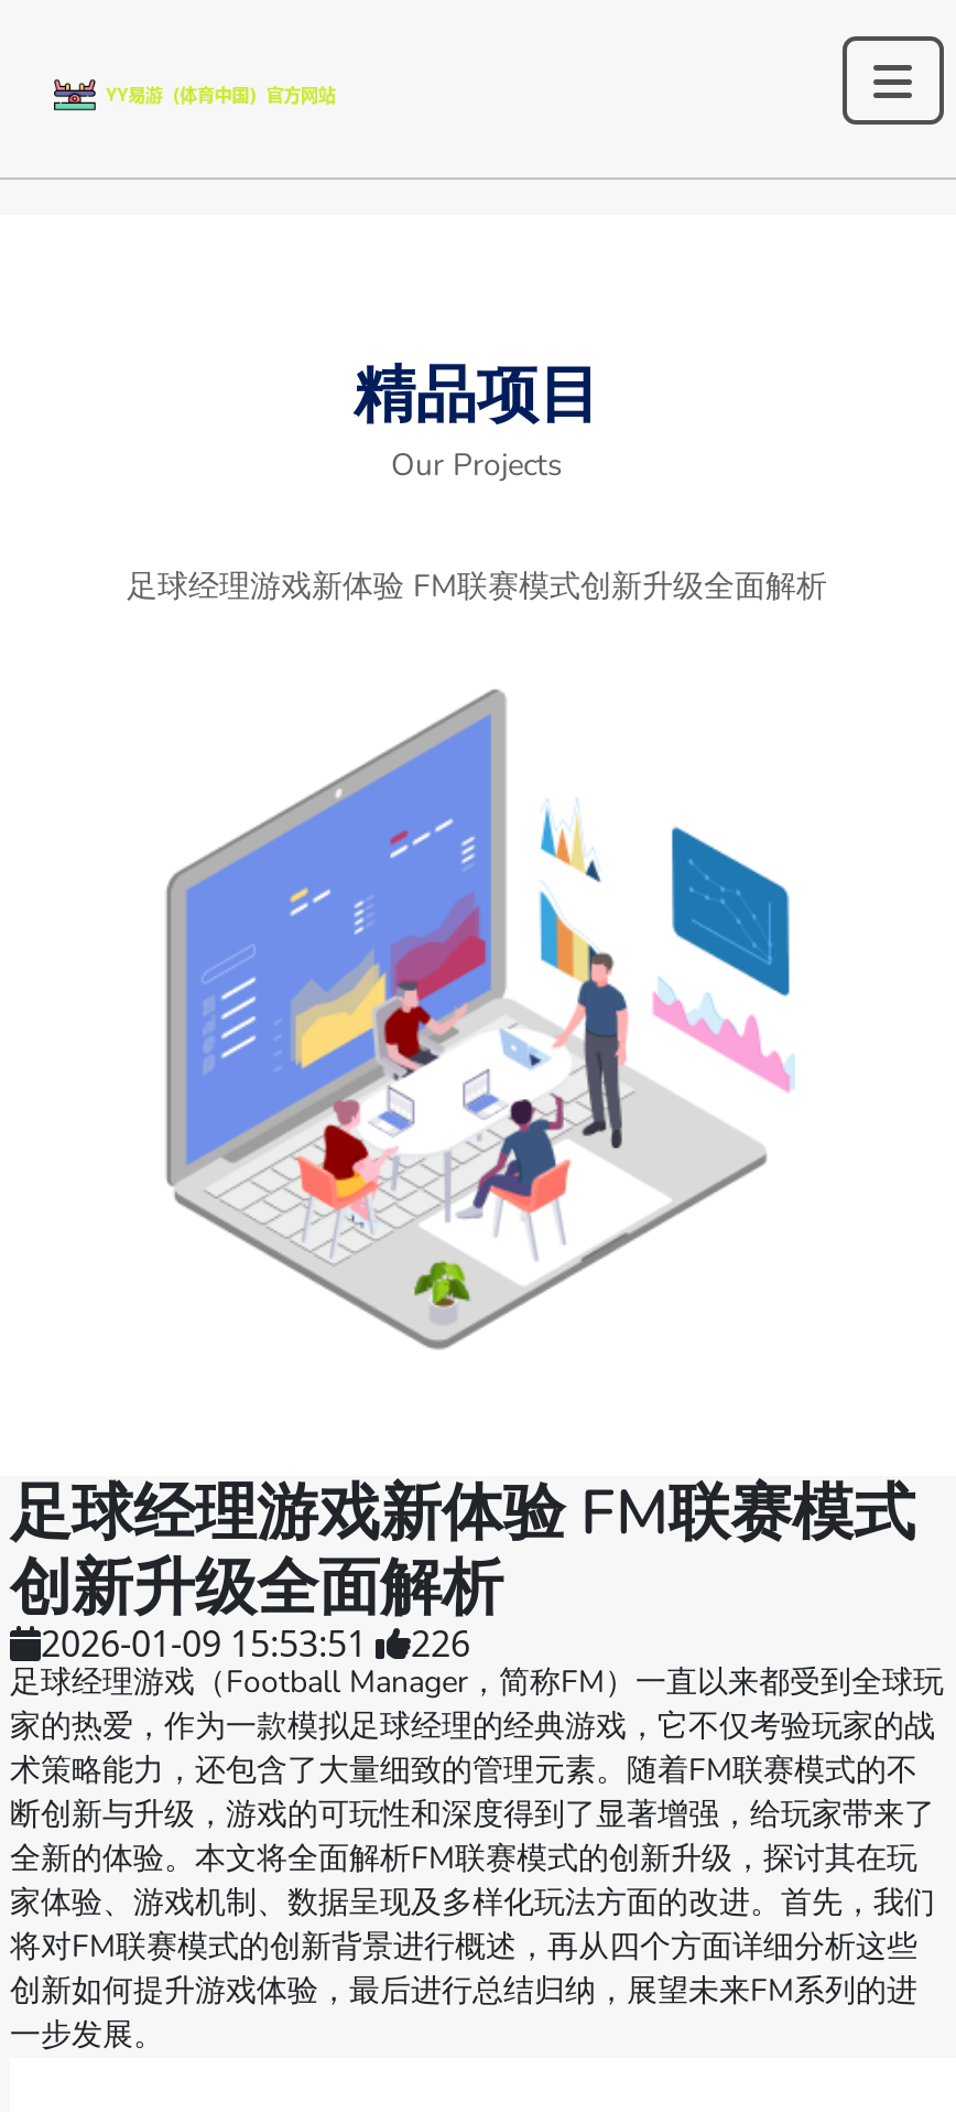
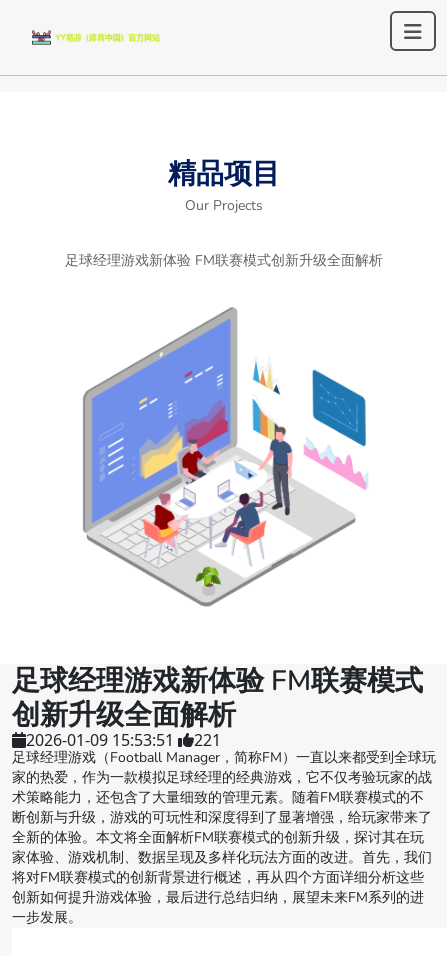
- 2026-01-09 15:53:51 226
+ 2026-01-09 15:53:51 221
